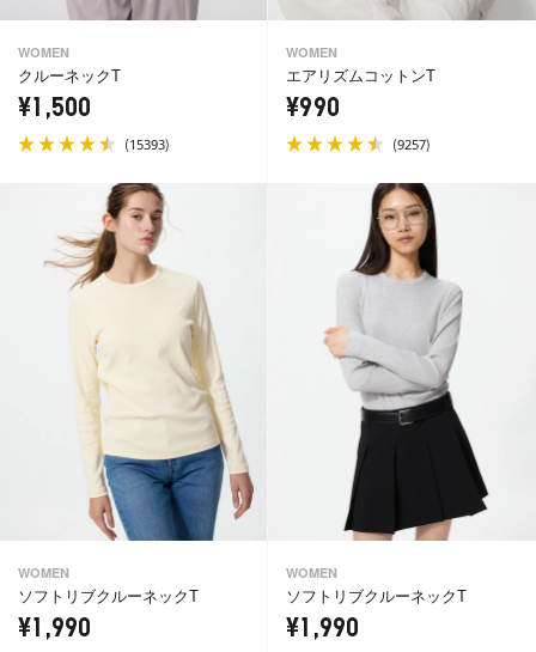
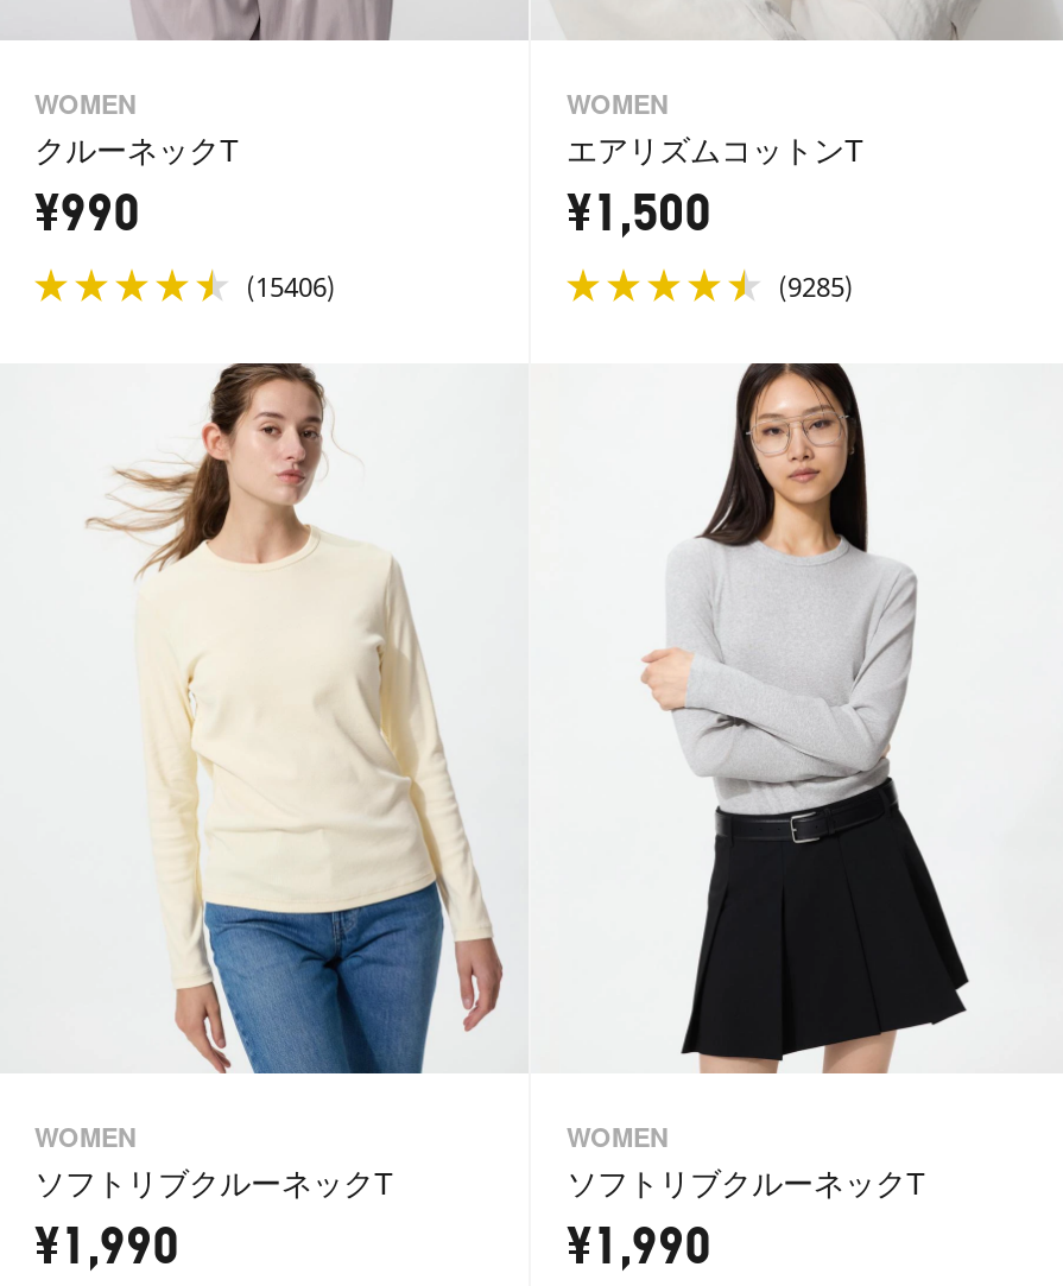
- ¥1,500
+ ¥990

- ¥990
+ ¥1,500

- (15393)
+ (15406)

- (9257)
+ (9285)
